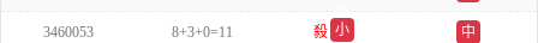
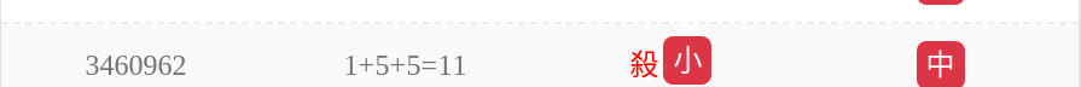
- 3460053
+ 3460962

- 8+3+0=11
+ 1+5+5=11
